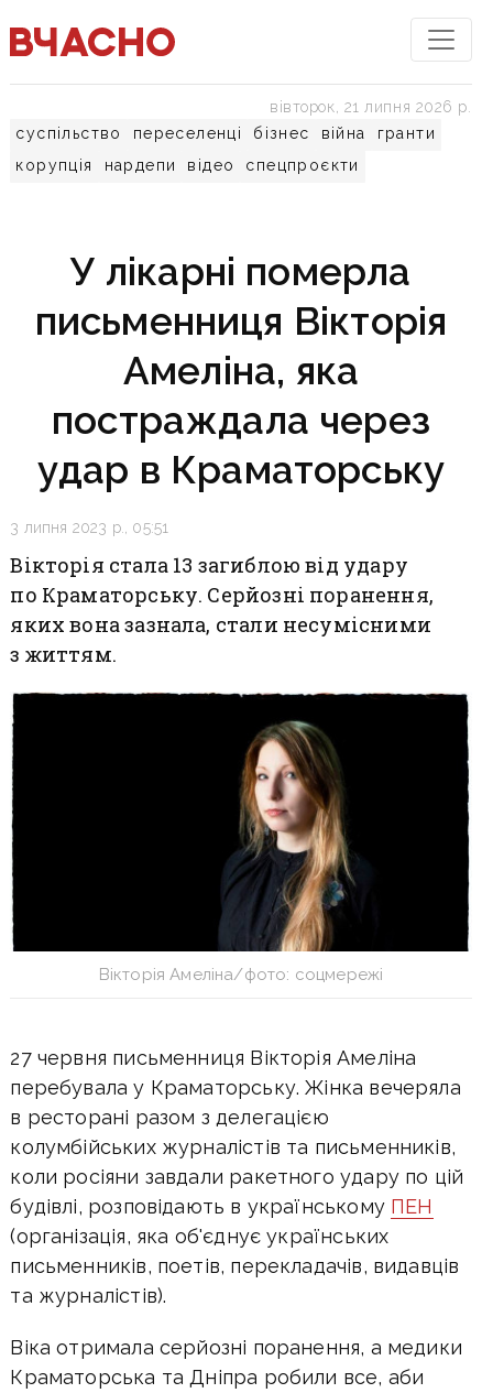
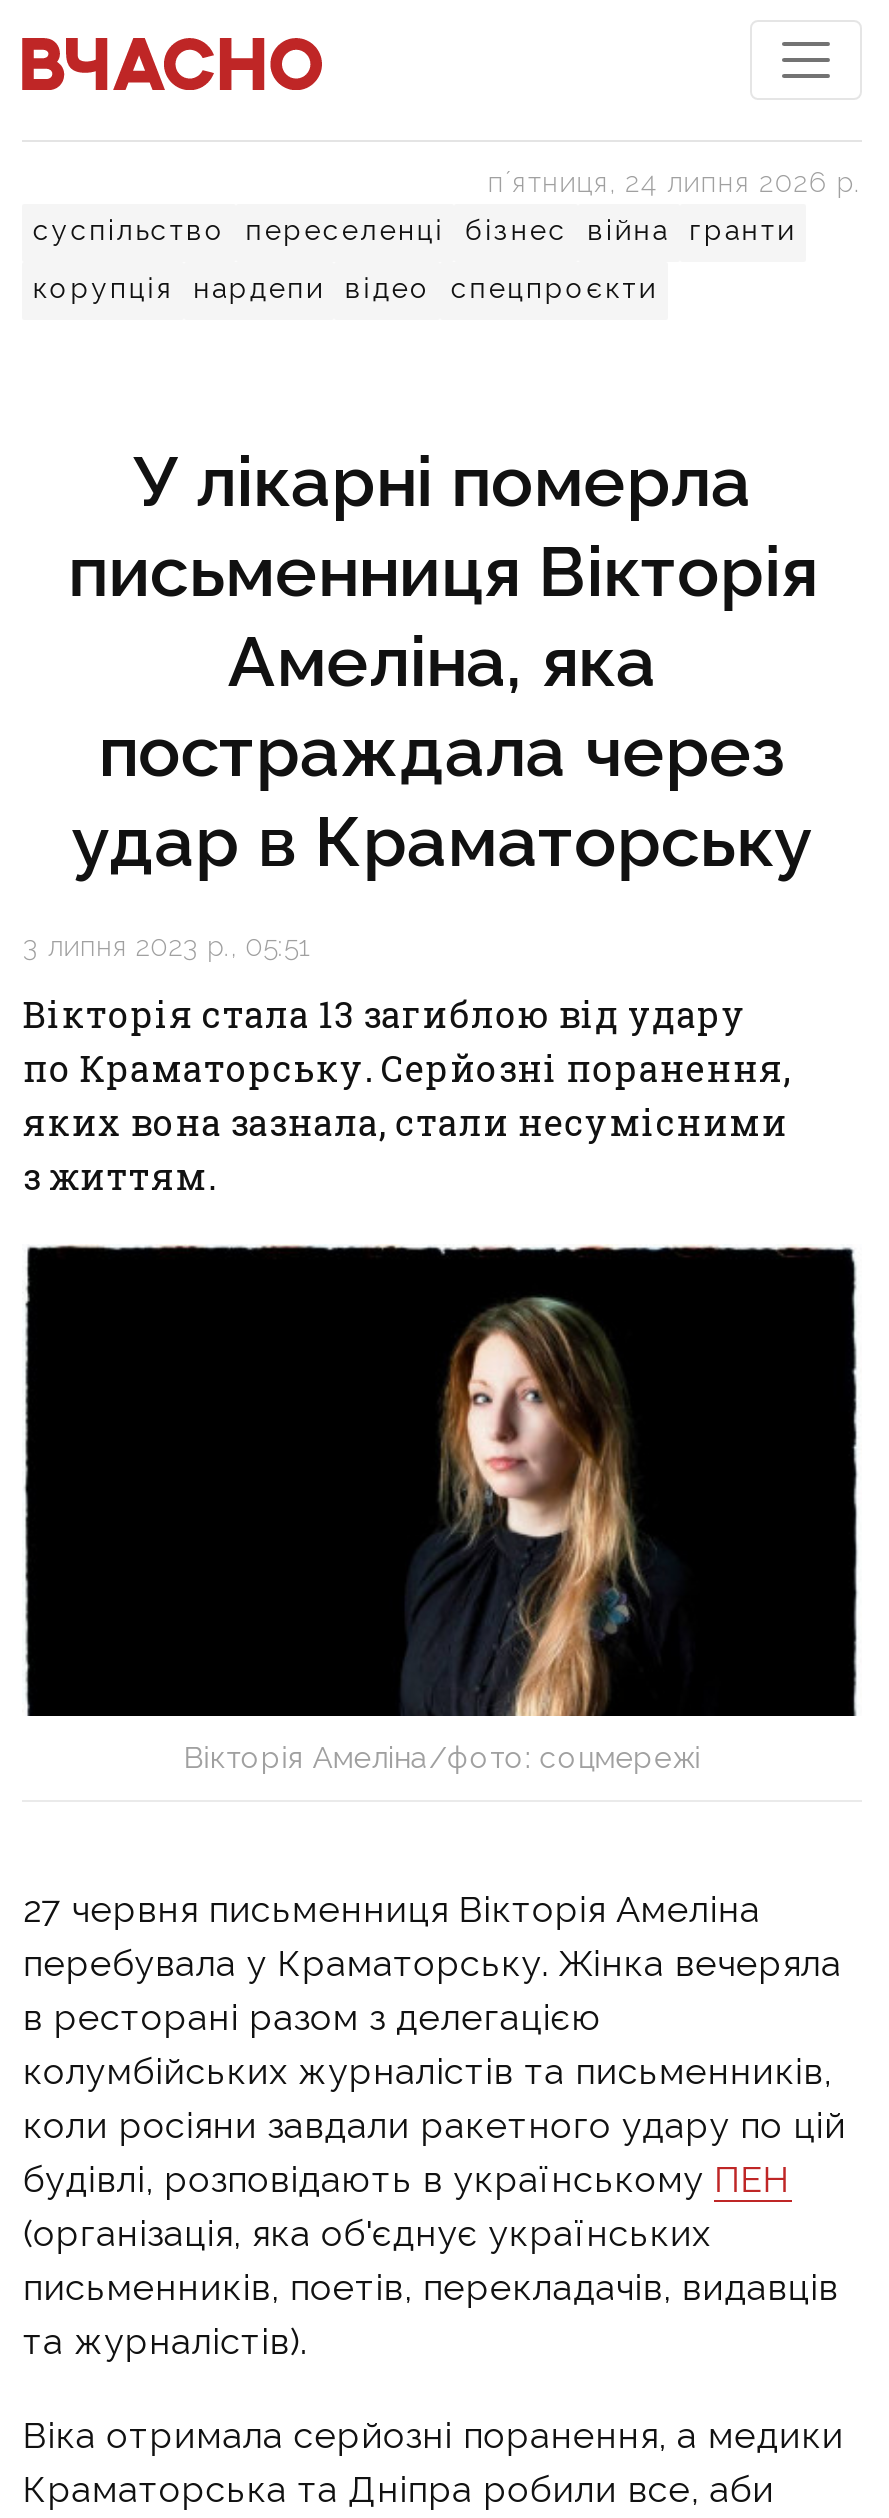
- вівторок, 21 липня 2026 р.
+ пʼятниця, 24 липня 2026 р.
